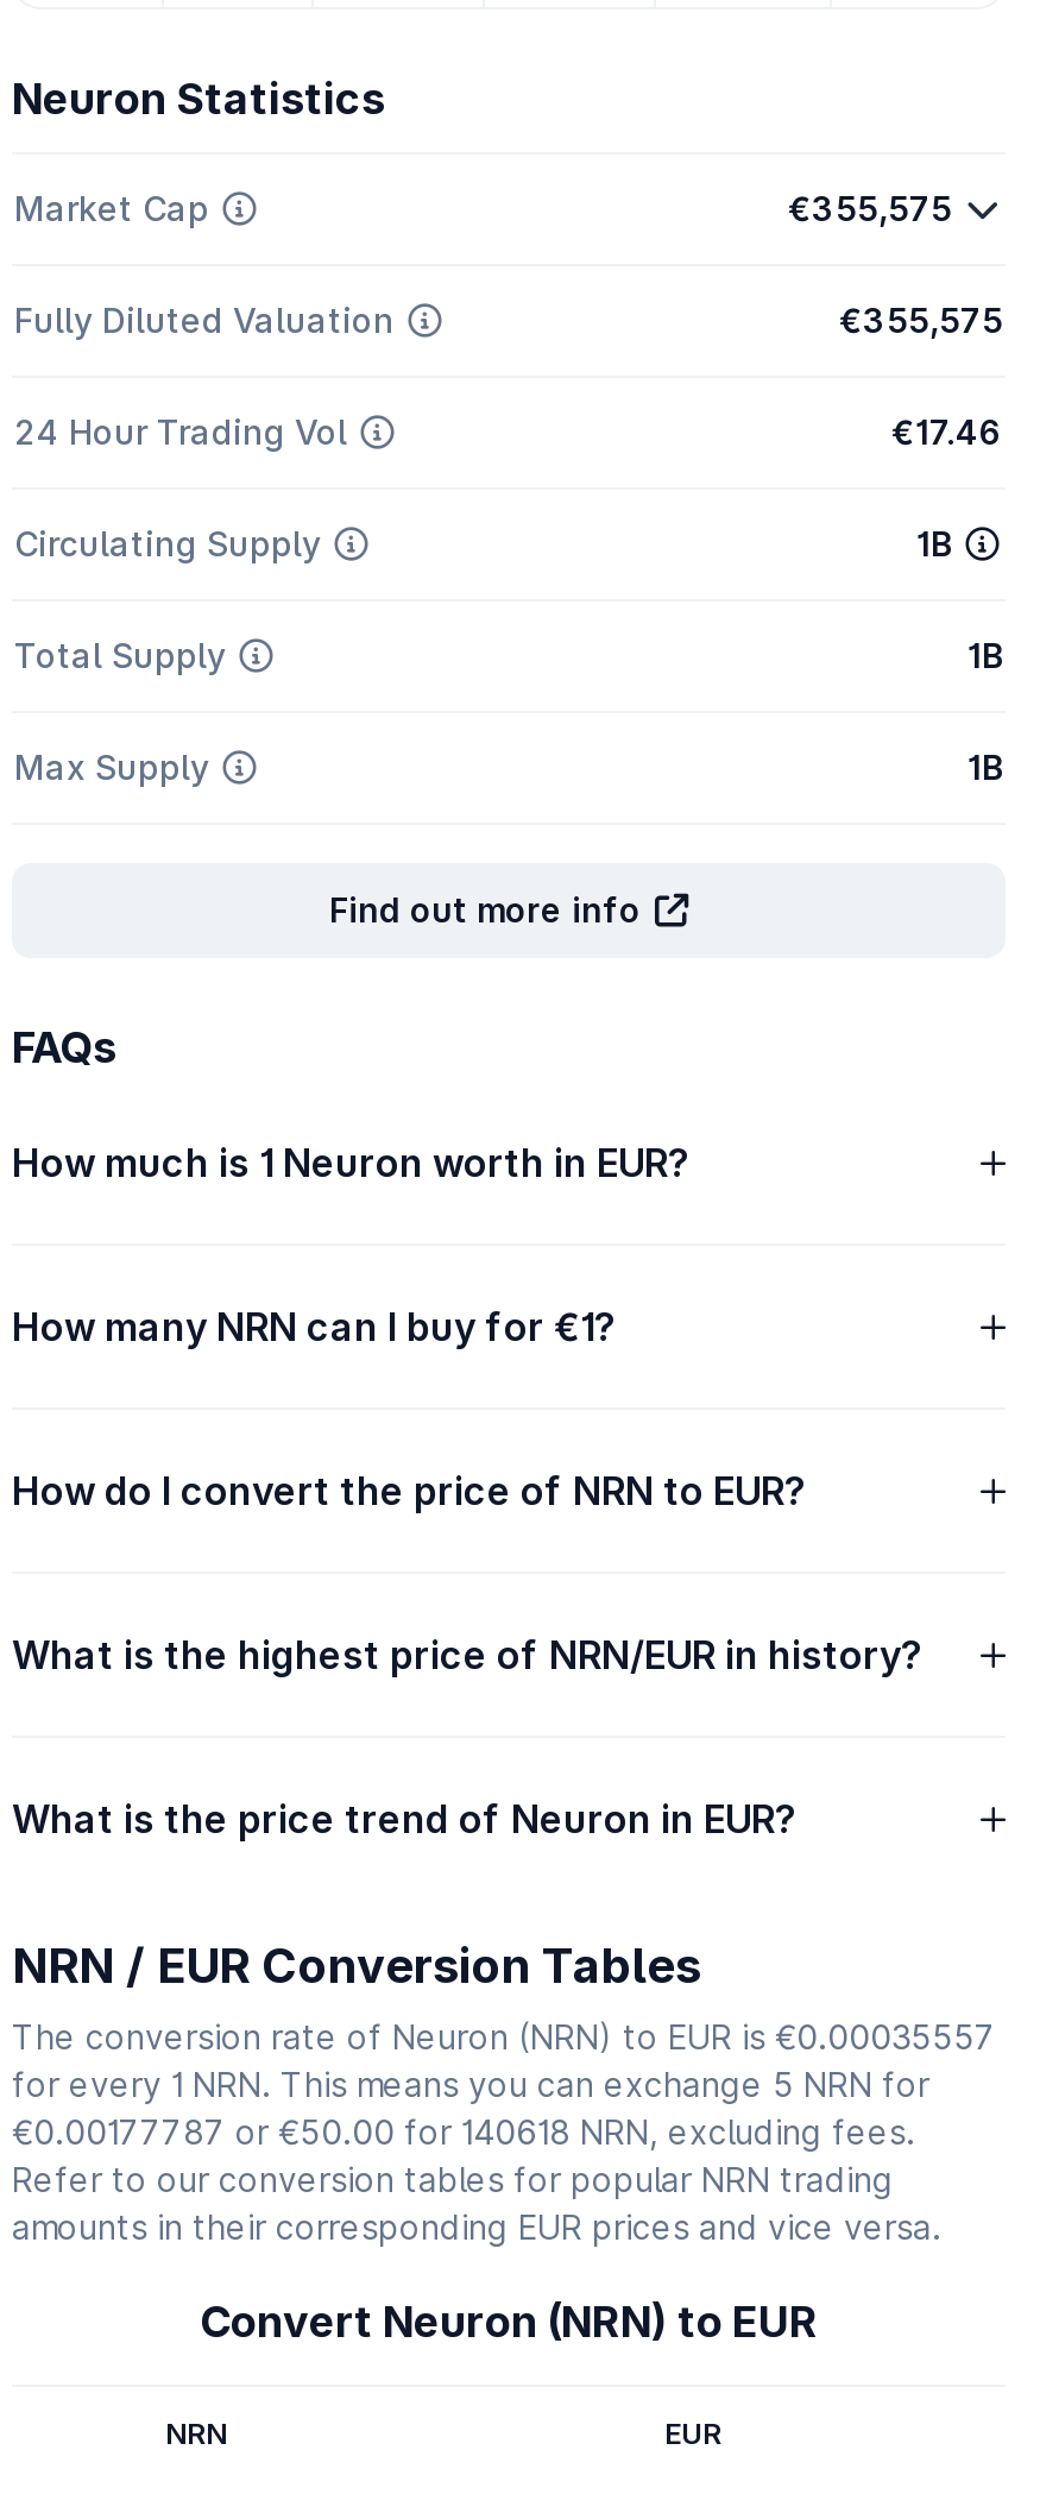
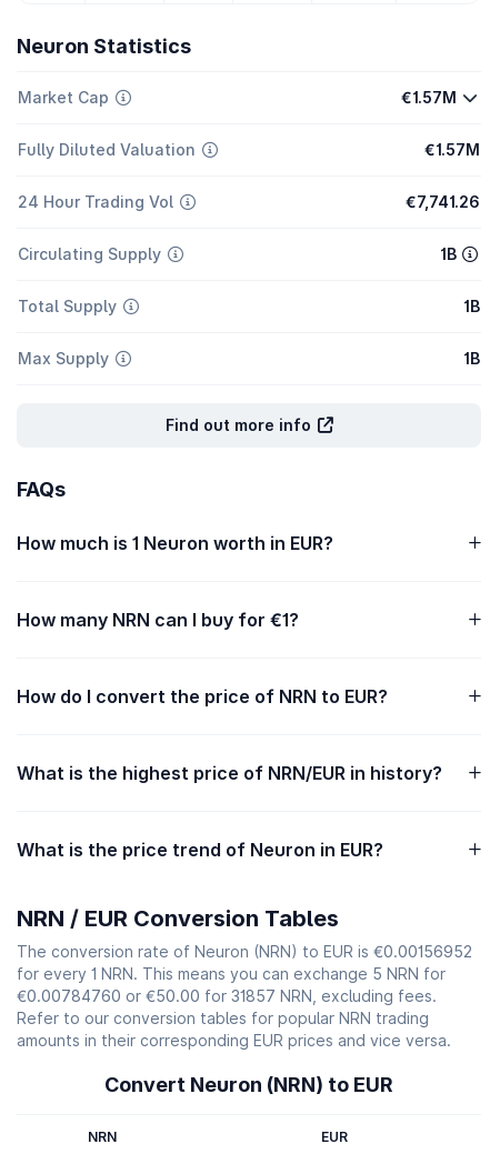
- €355,575
+ €1.57M

- €355,575
+ €1.57M

- €17.46
+ €7,741.26

- The conversion rate of Neuron (NRN) to EUR is €0.00035557
+ The conversion rate of Neuron (NRN) to EUR is €0.00156952

- €0.00177787 or €50.00 for 140618 NRN, excluding fees.
+ €0.00784760 or €50.00 for 31857 NRN, excluding fees.
